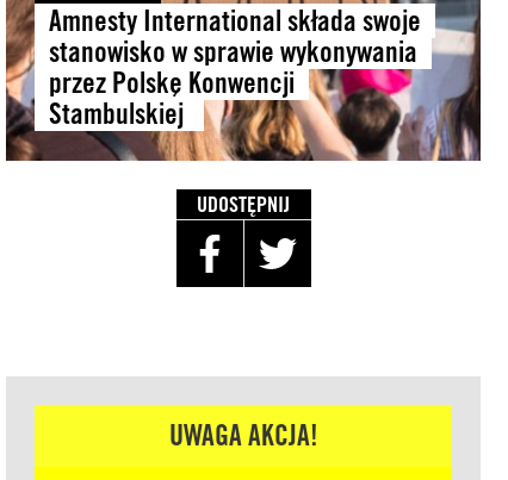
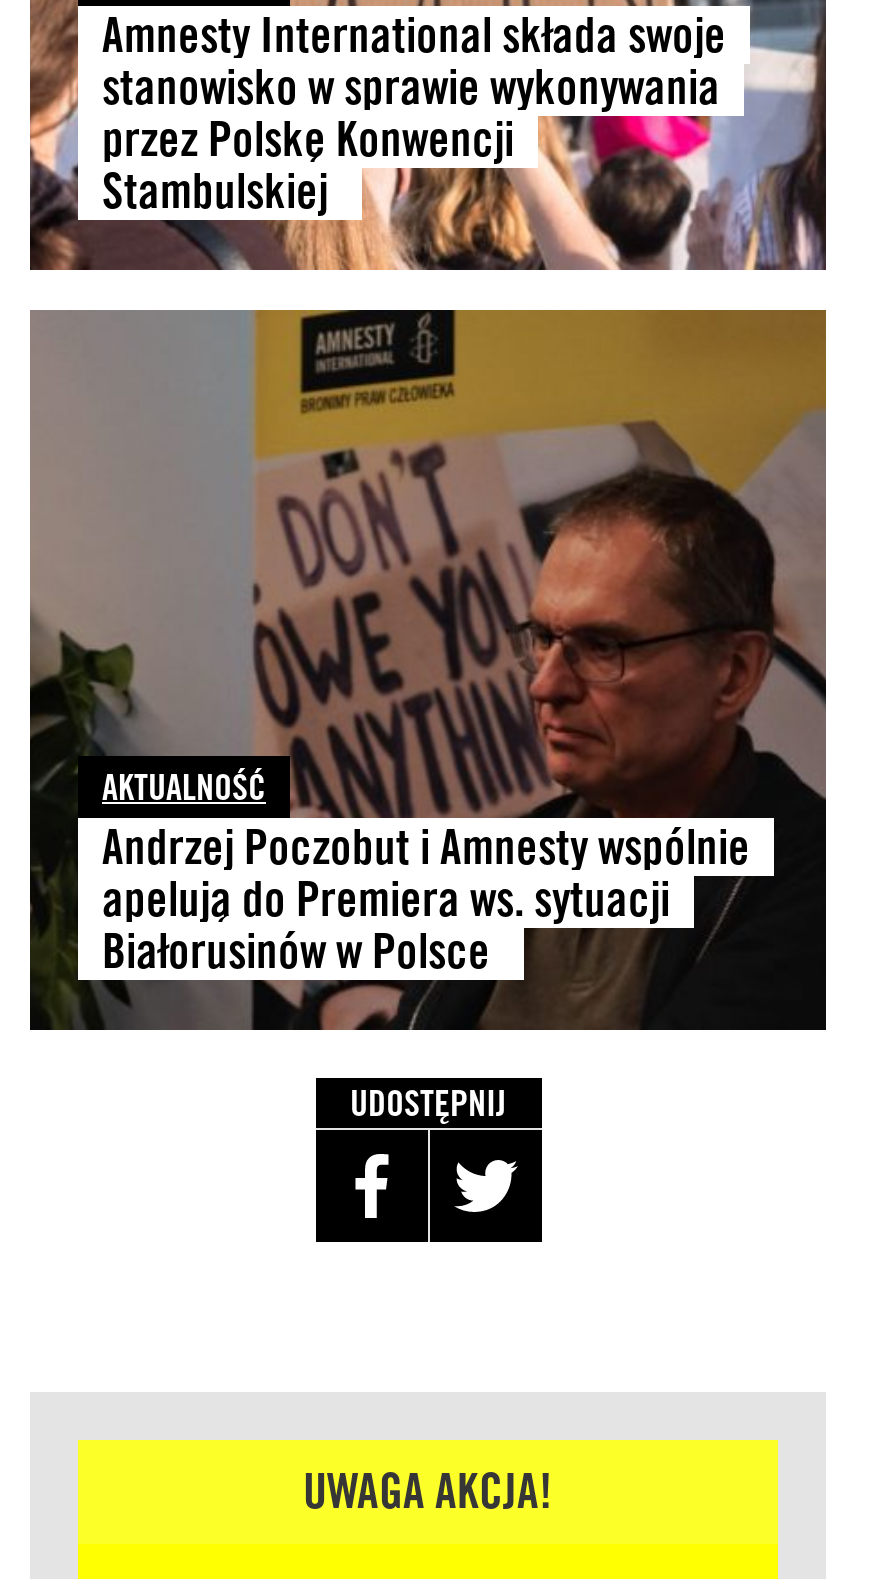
+ [image]
+ AKTUALNOŚĆ
+ Andrzej Poczobut i Amnesty wspólnie
+ apelują do Premiera ws. sytuacji
+ Białorusinów w Polsce
